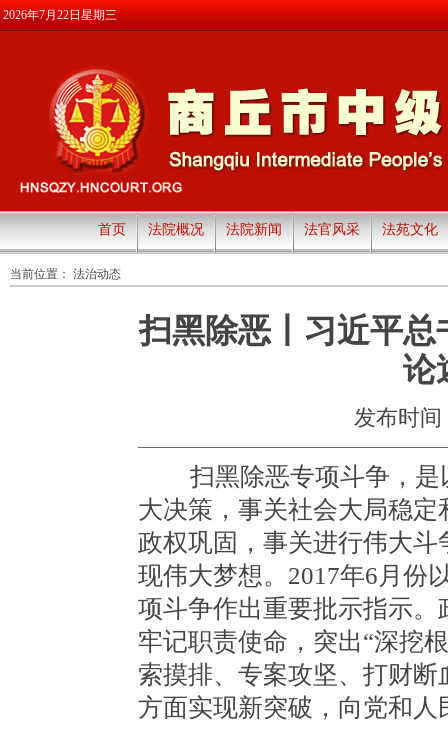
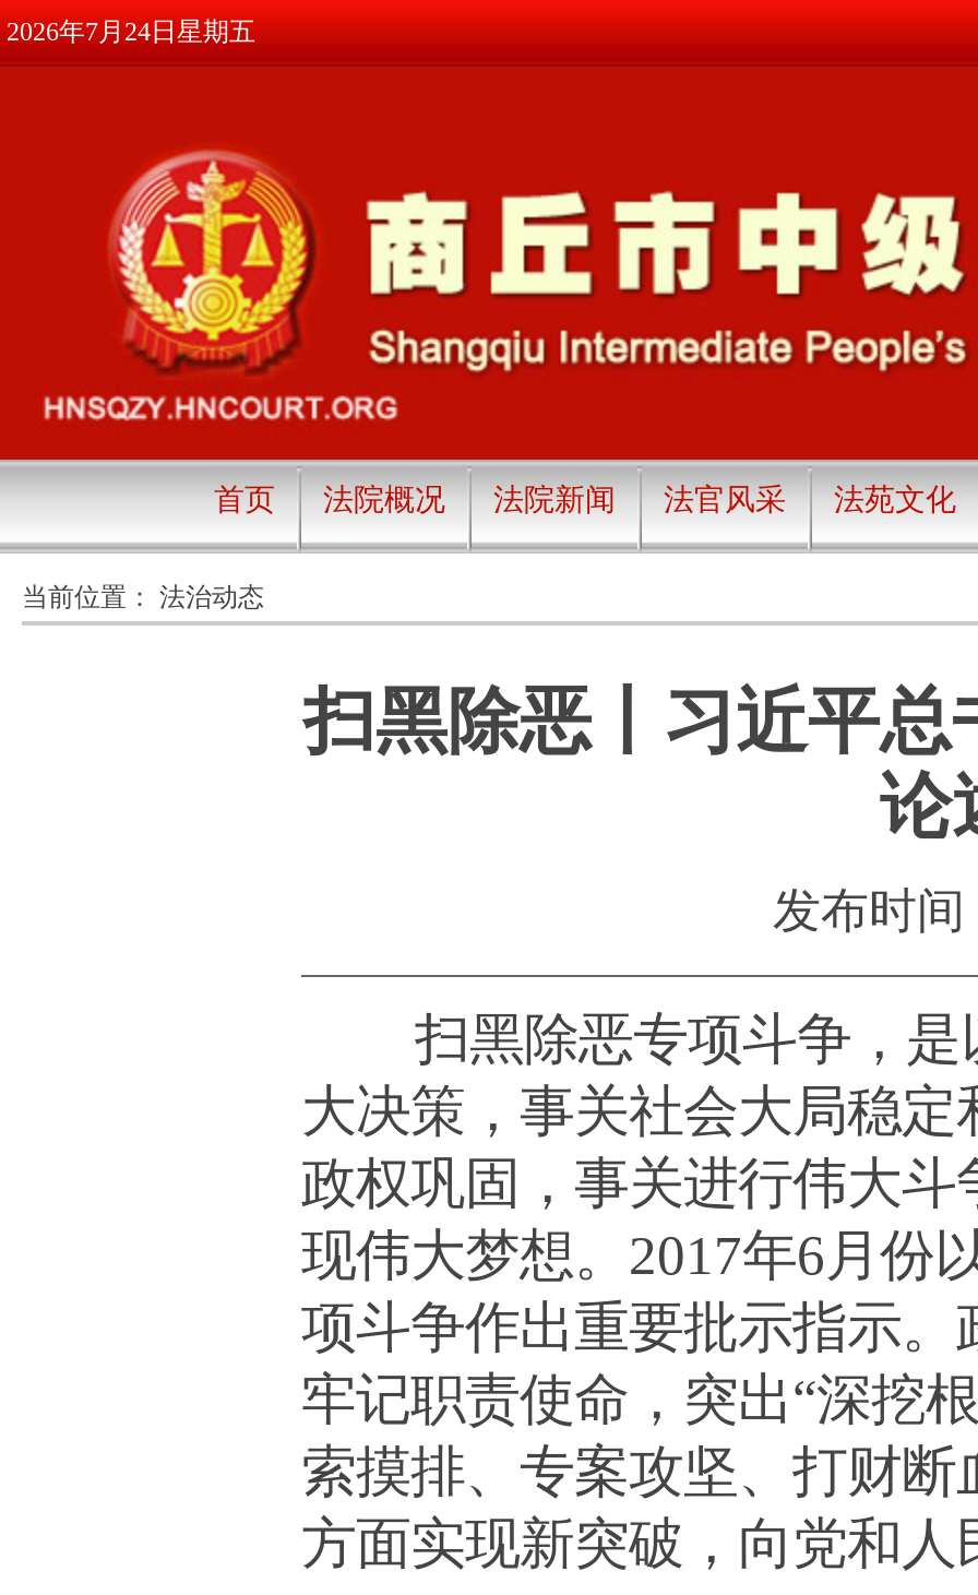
- 2026年7月22日星期三
+ 2026年7月24日星期五
